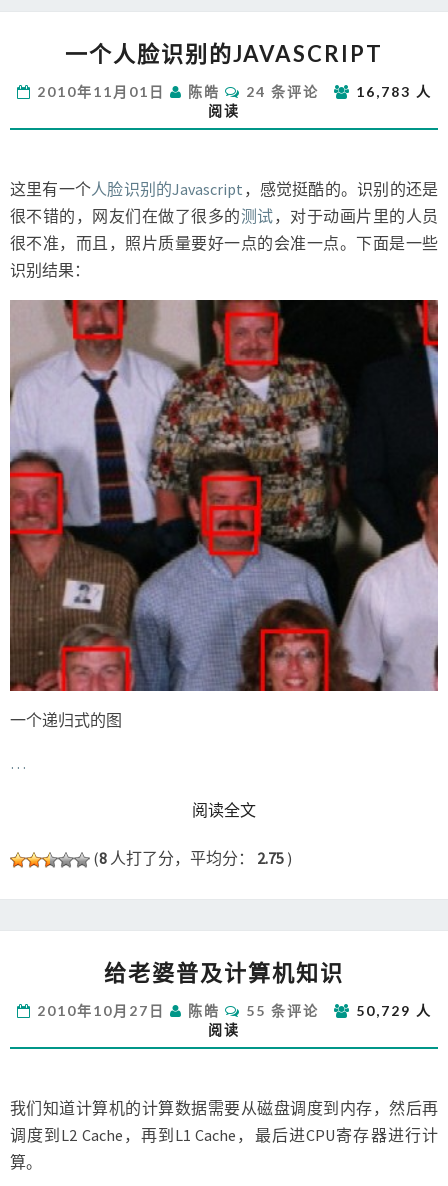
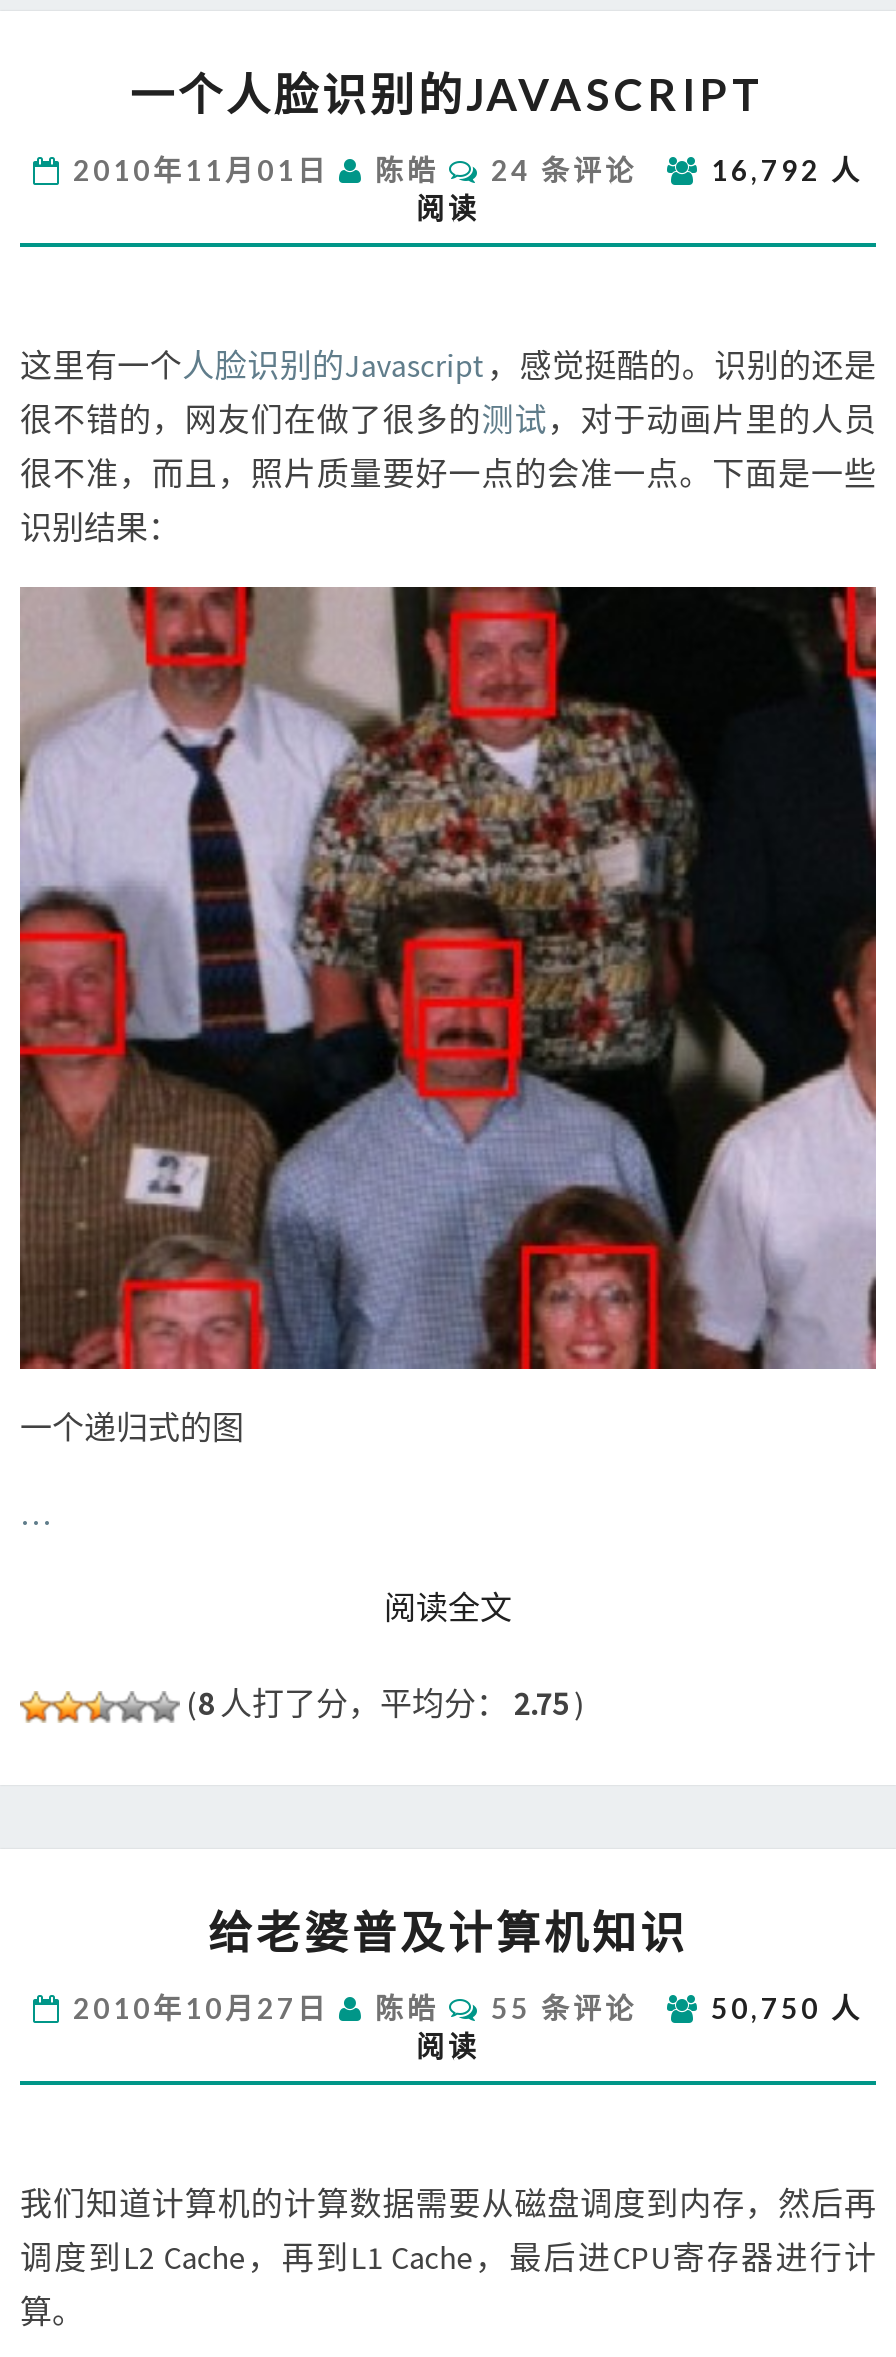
- 16,783 人
+ 16,792 人

- 50,729 人
+ 50,750 人
